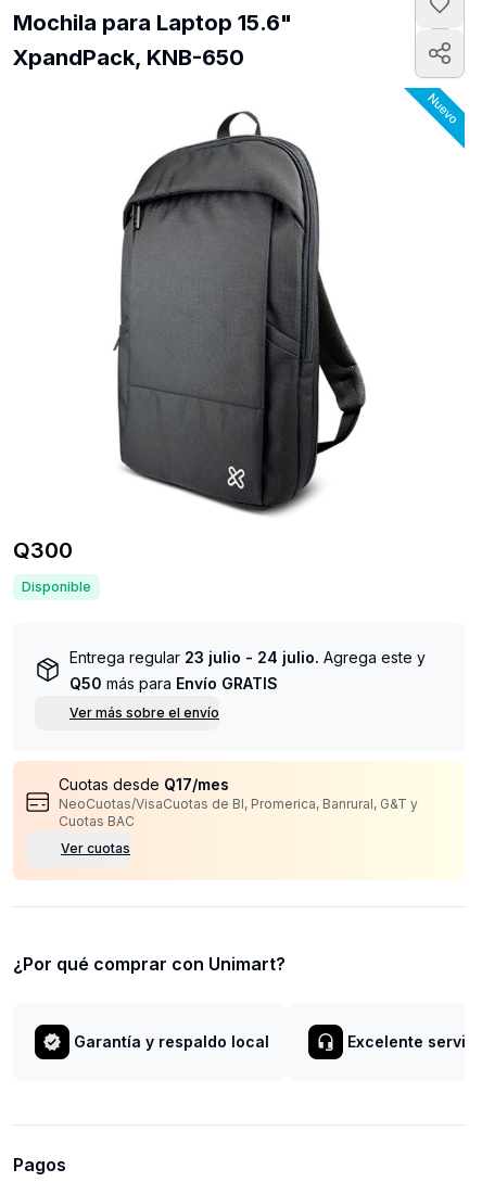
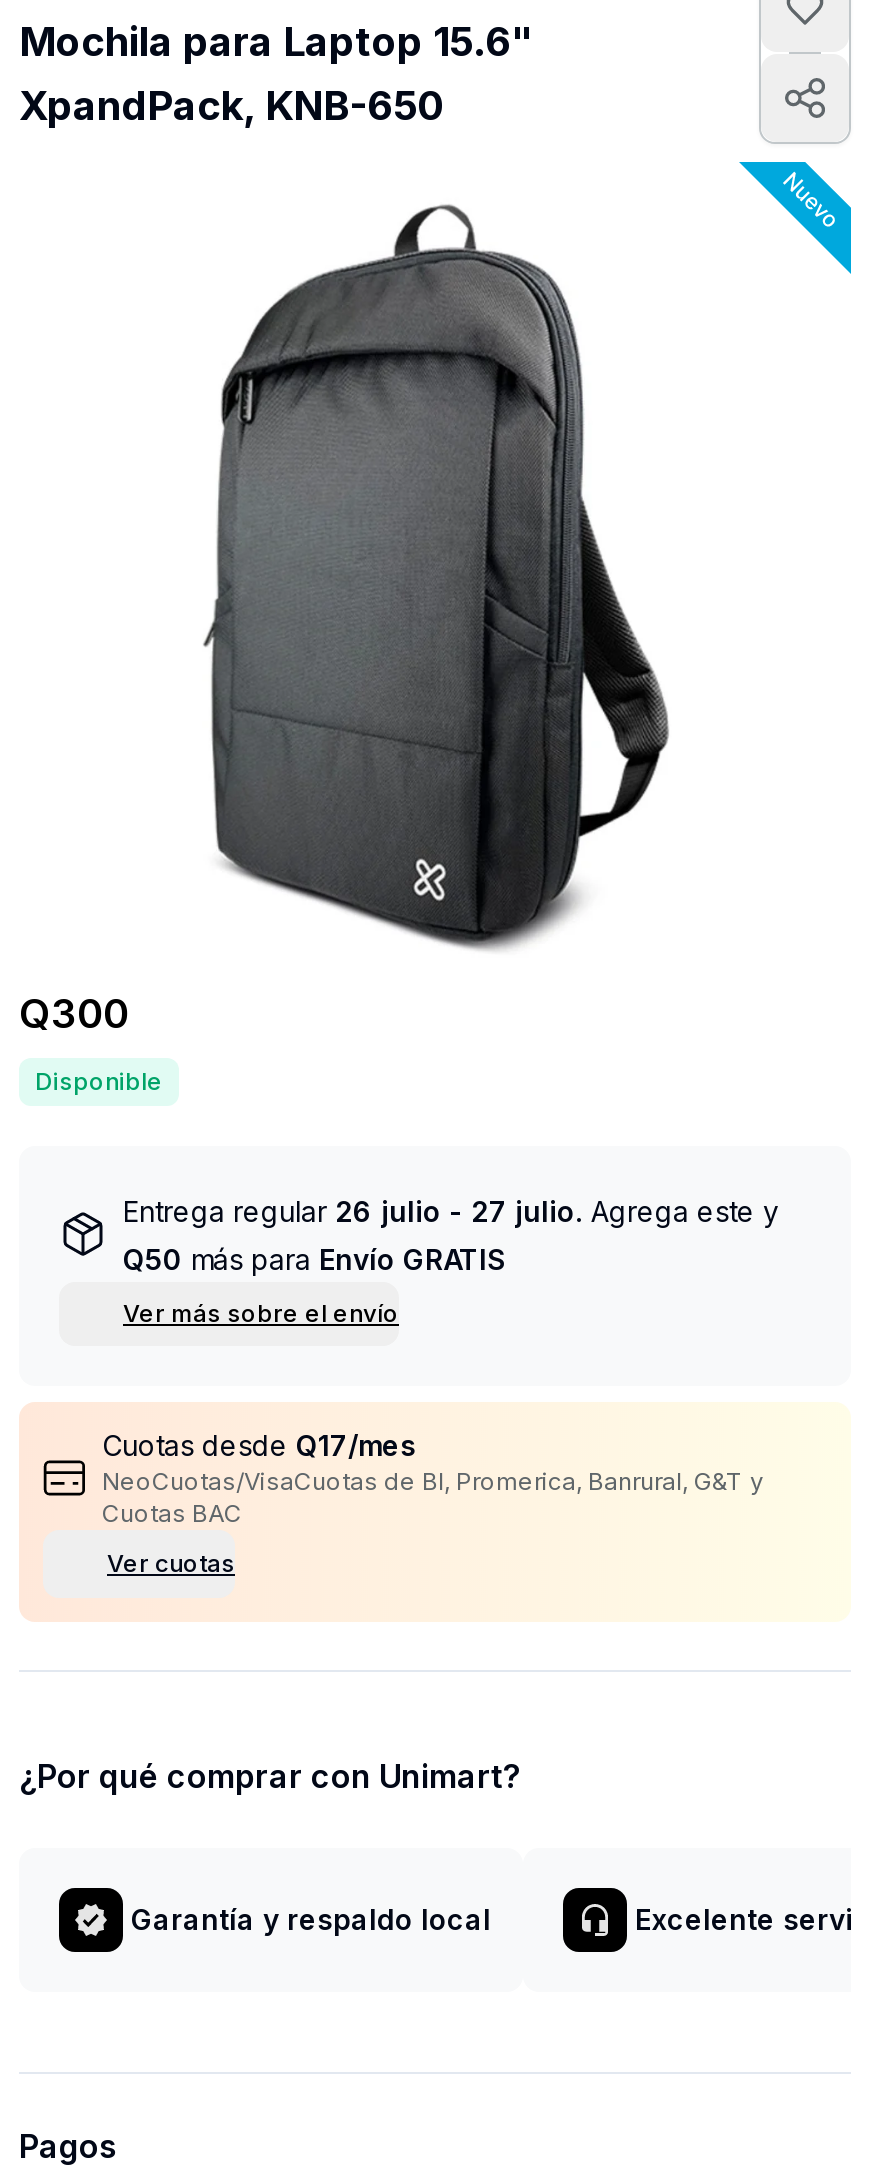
- Entrega regular 23 julio - 24 julio. Agrega este y
+ Entrega regular 26 julio - 27 julio. Agrega este y
